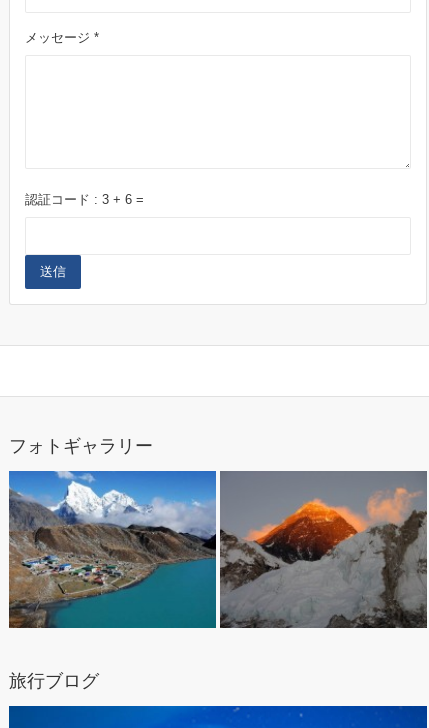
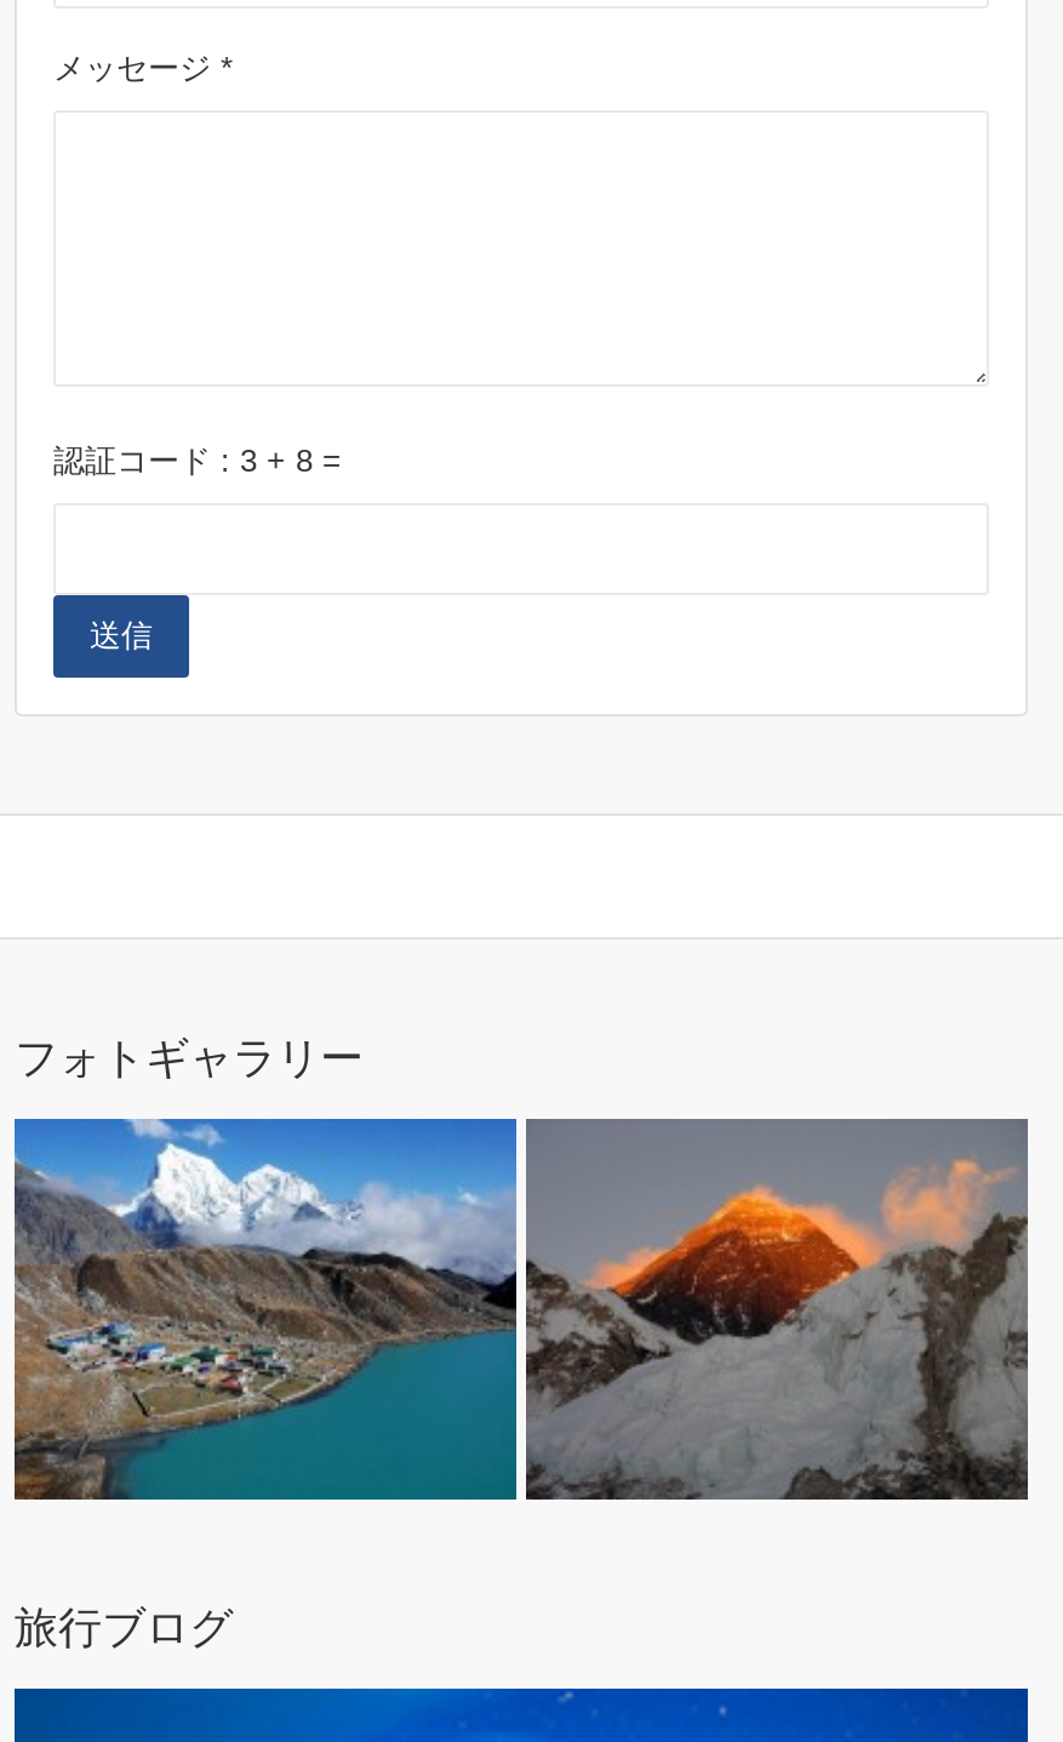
- 認証コード : 3 + 6 =
+ 認証コード : 3 + 8 =
